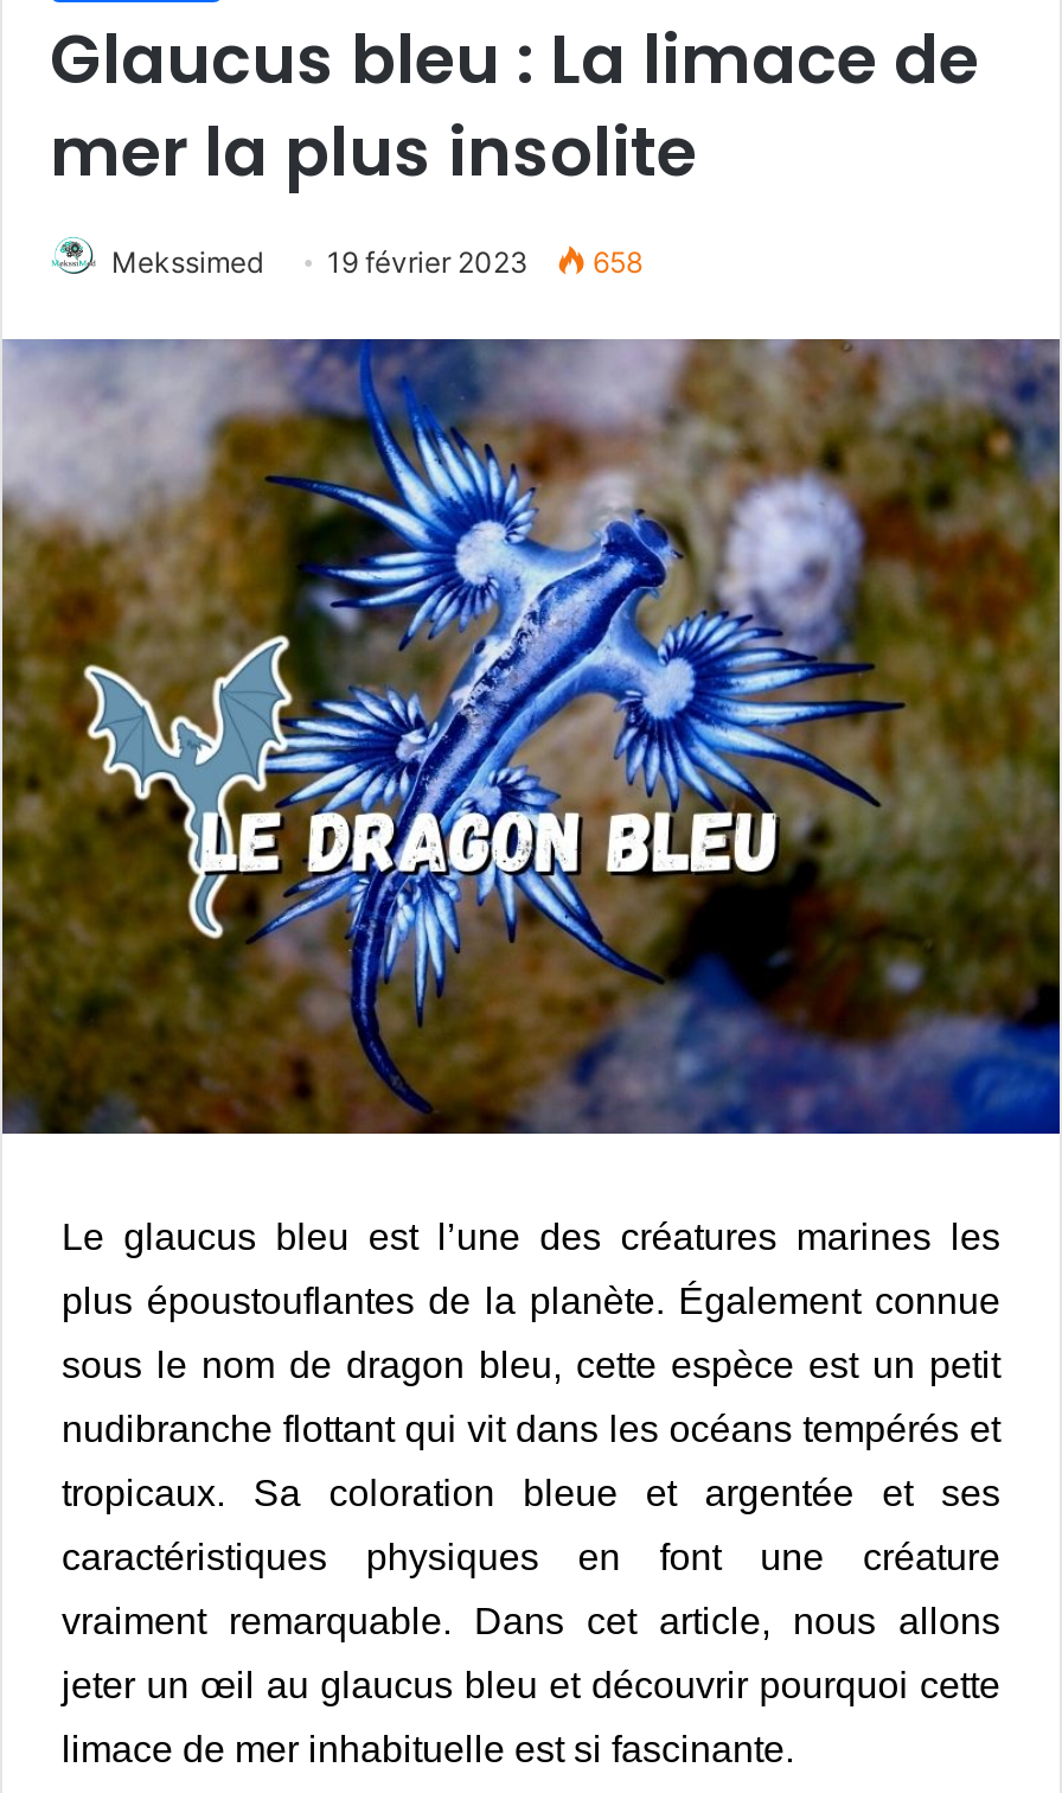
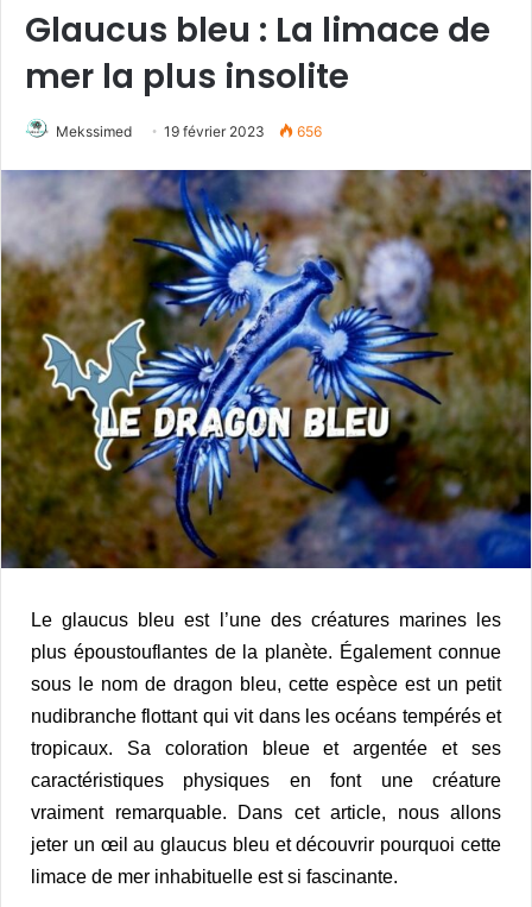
- Mekssimed 19 février 2023 658
+ Mekssimed 19 février 2023 656
